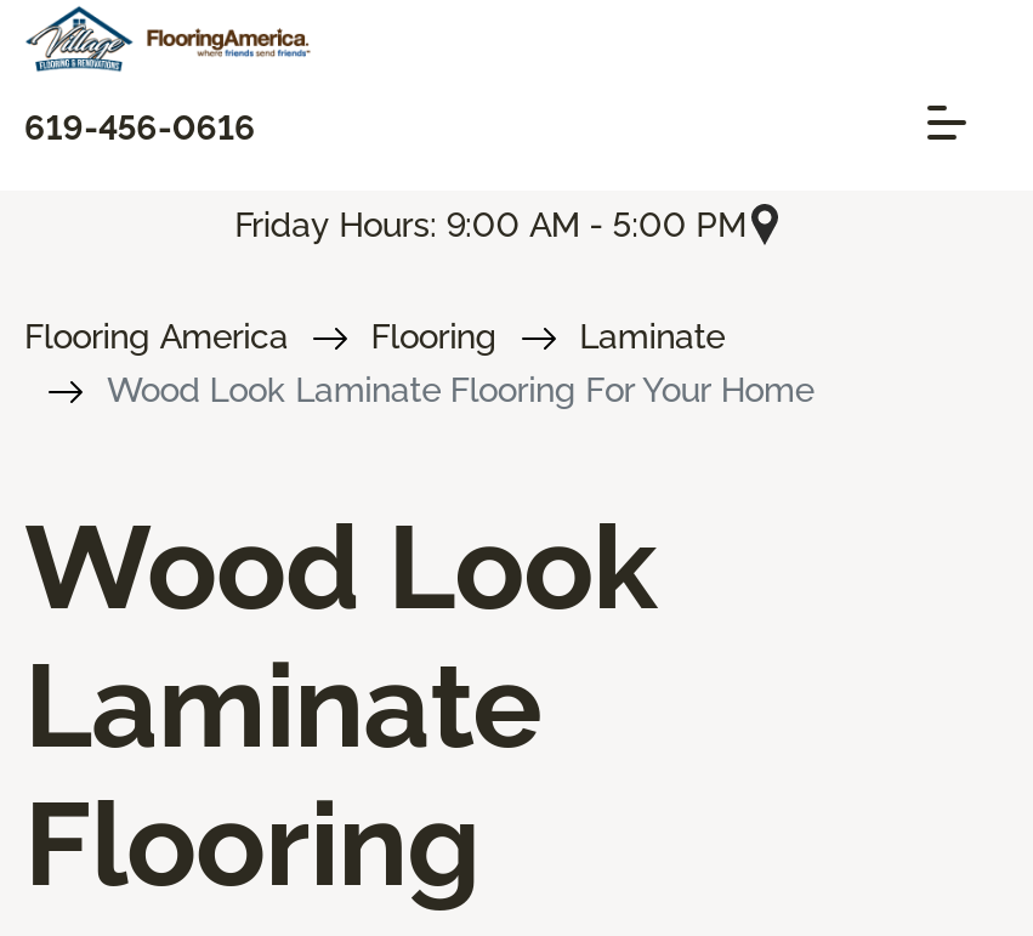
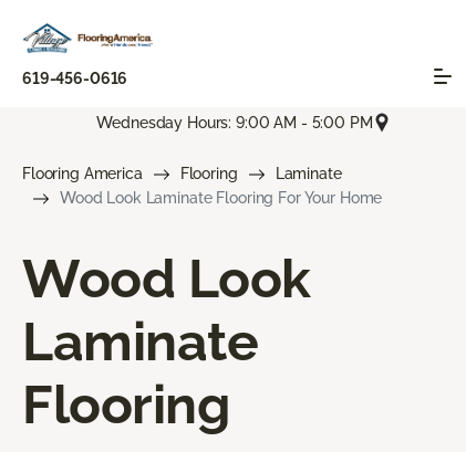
- Friday Hours: 9:00 AM - 5:00 PM
+ Wednesday Hours: 9:00 AM - 5:00 PM
